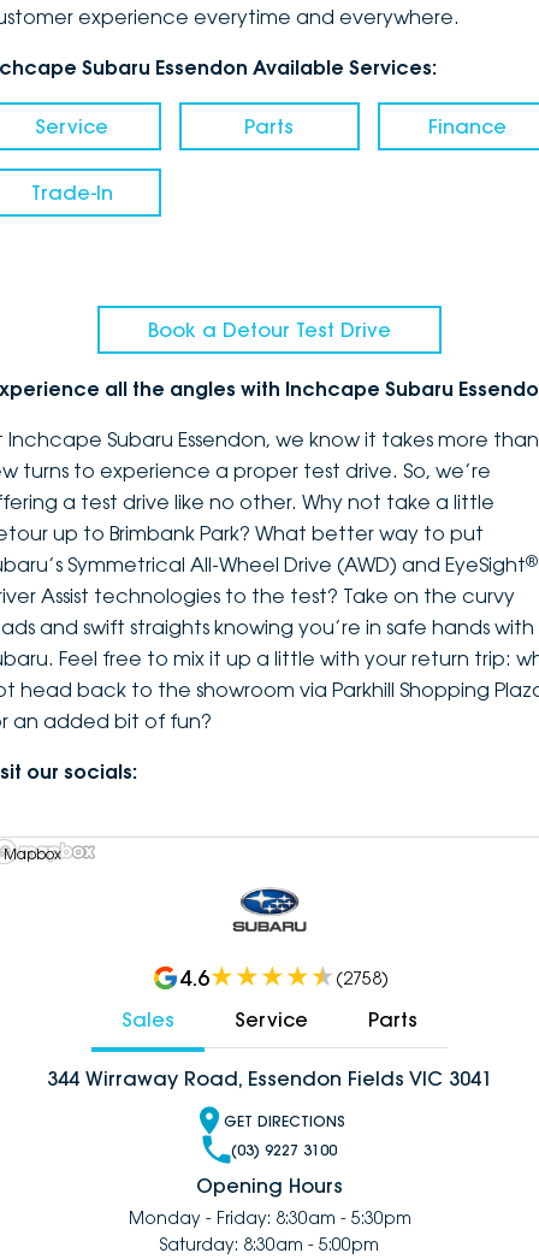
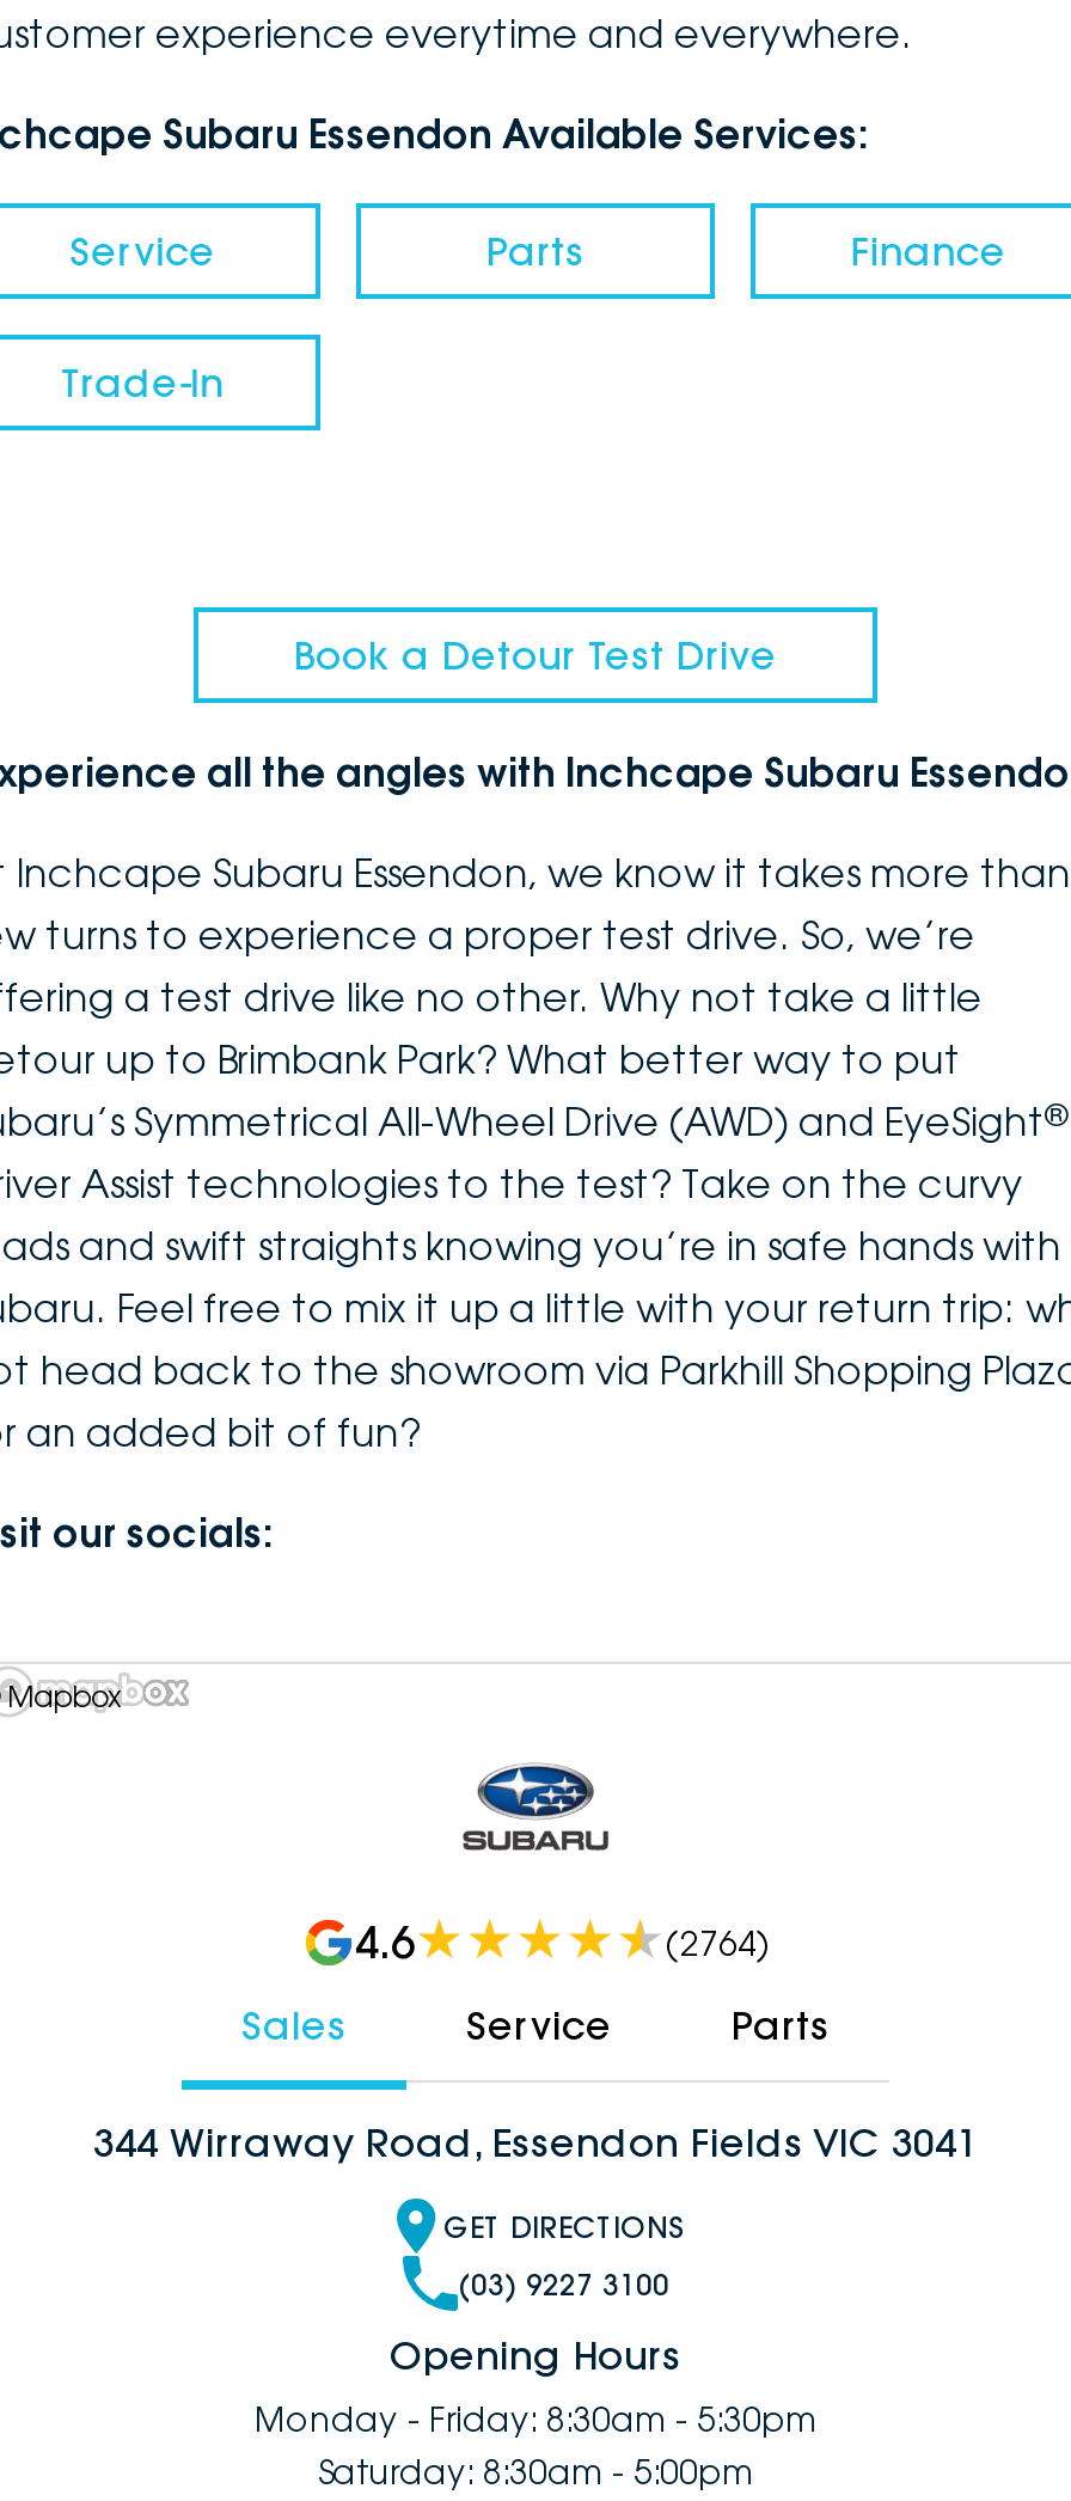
- (2758)
+ (2764)
